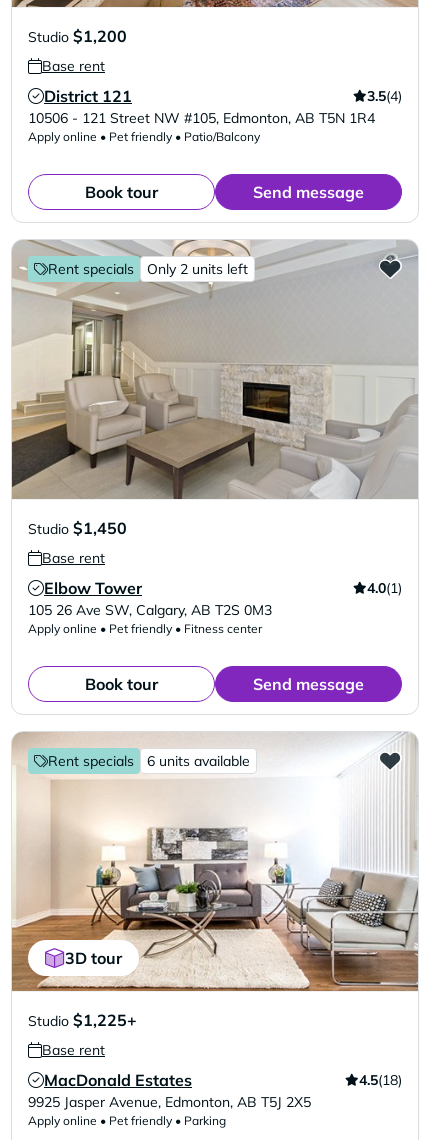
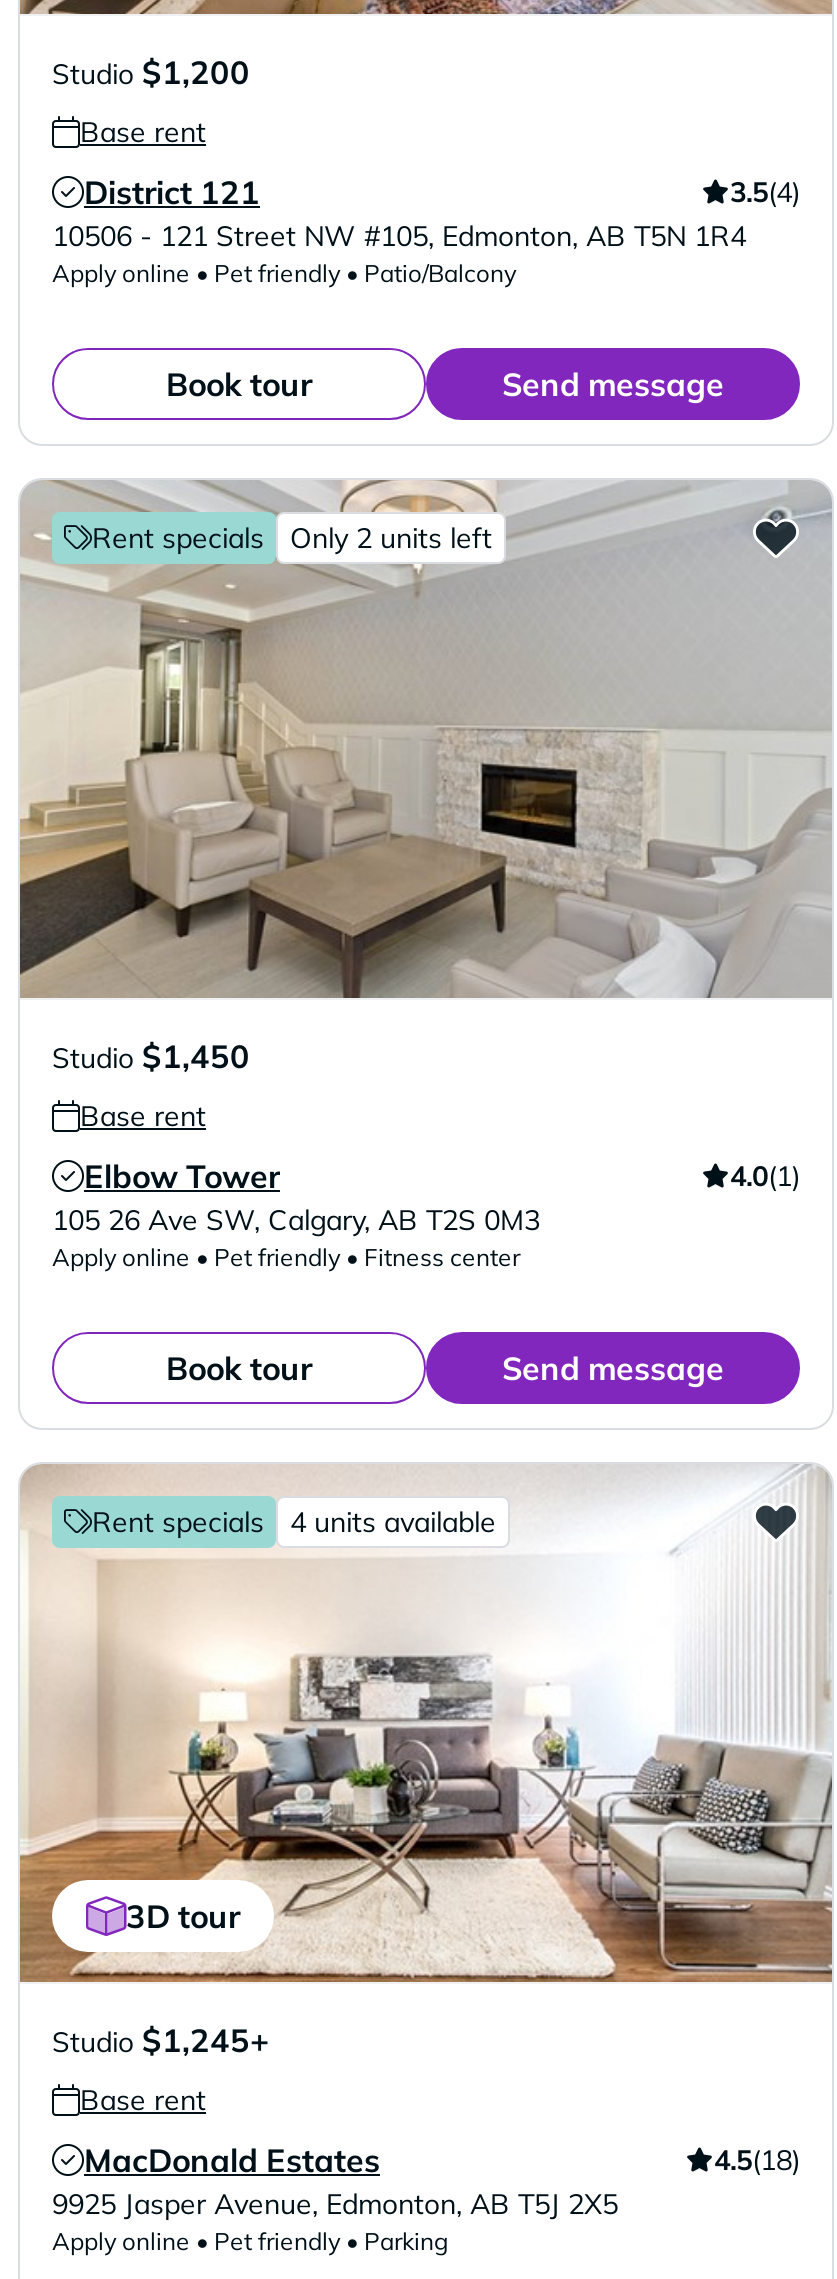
- 6 units available
+ 4 units available

- Studio $1,225+
+ Studio $1,245+
